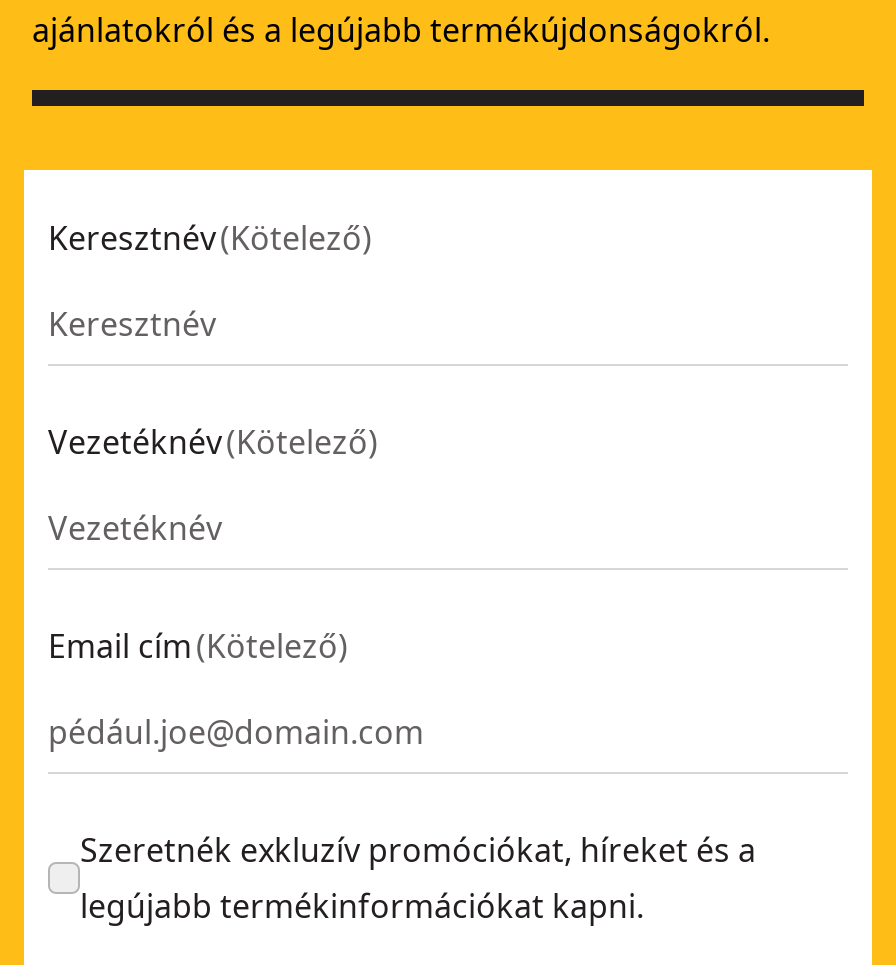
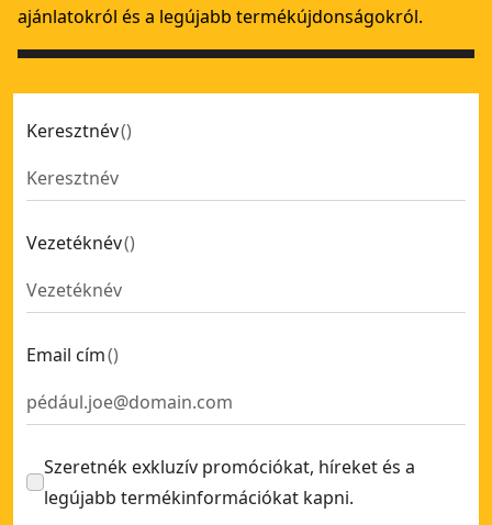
- Keresztnév (Kötelező)
+ Keresztnév ()

- Vezetéknév (Kötelező)
+ Vezetéknév ()

- Email cím (Kötelező)
+ Email cím ()
